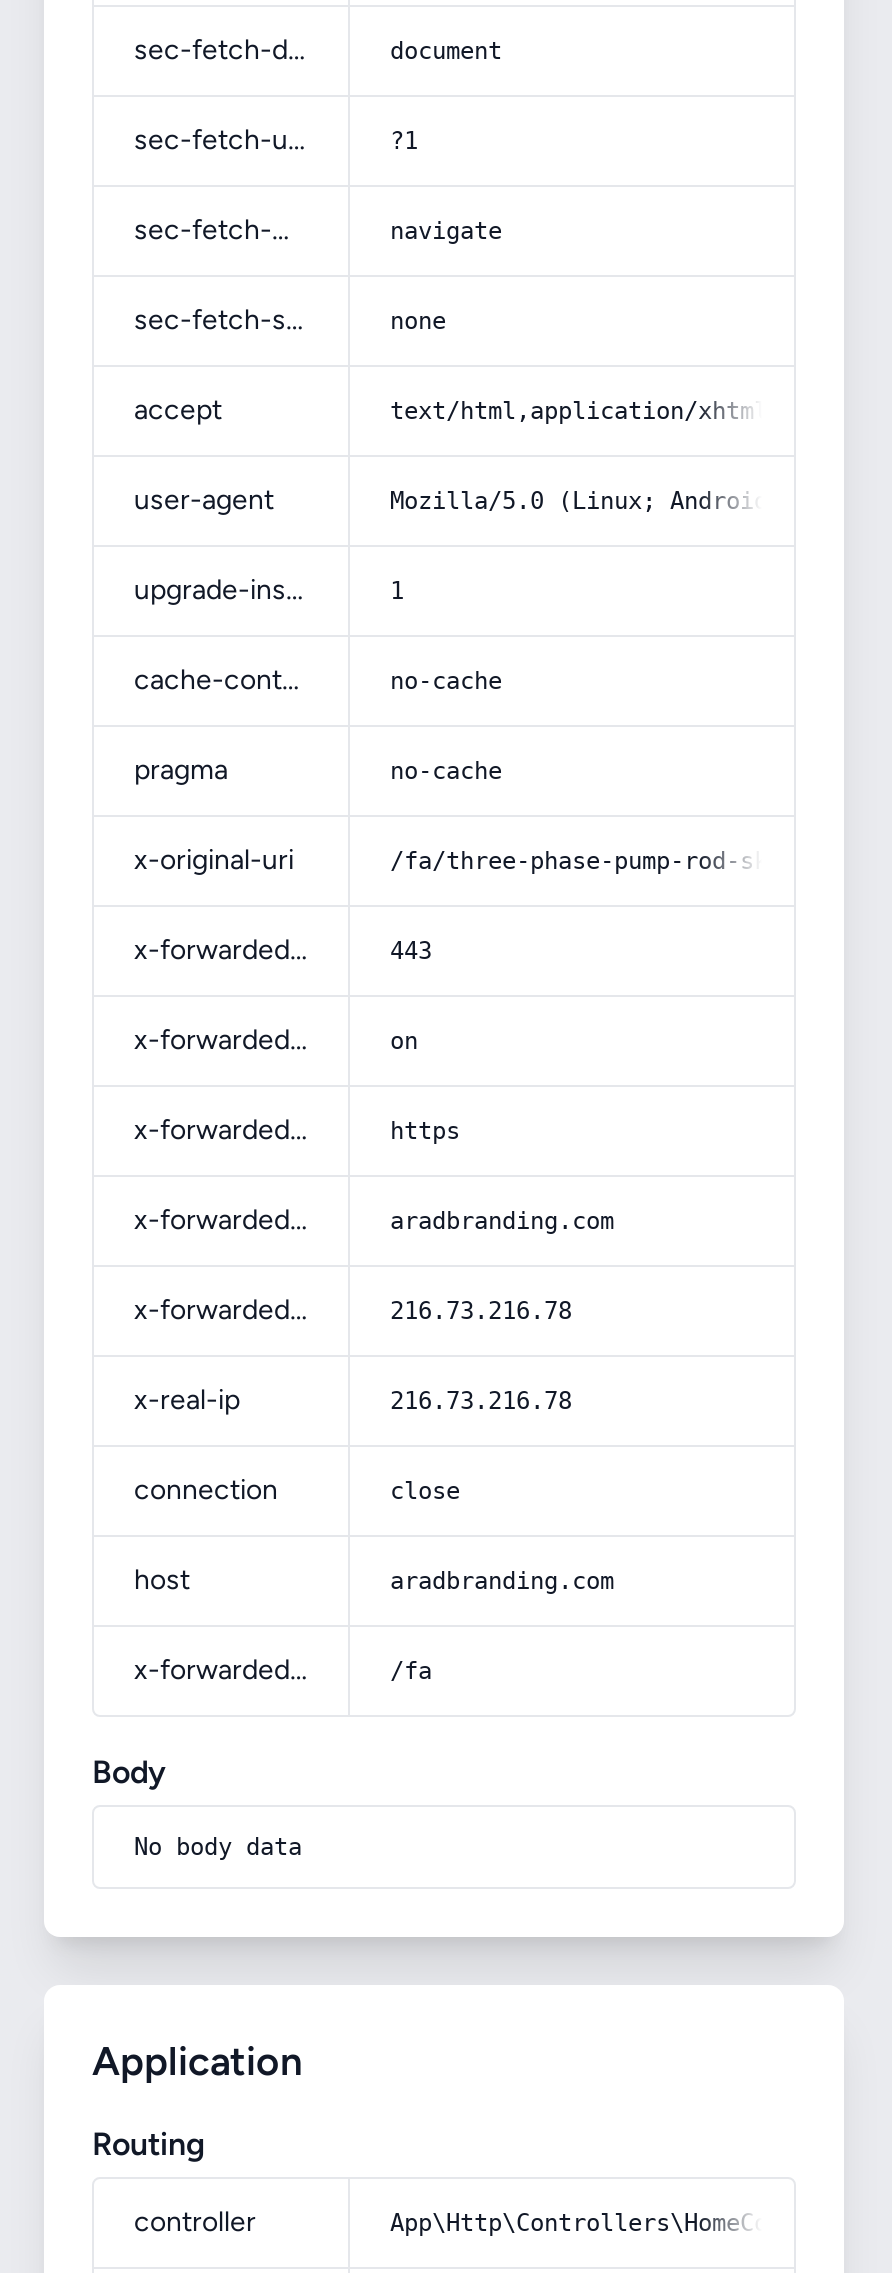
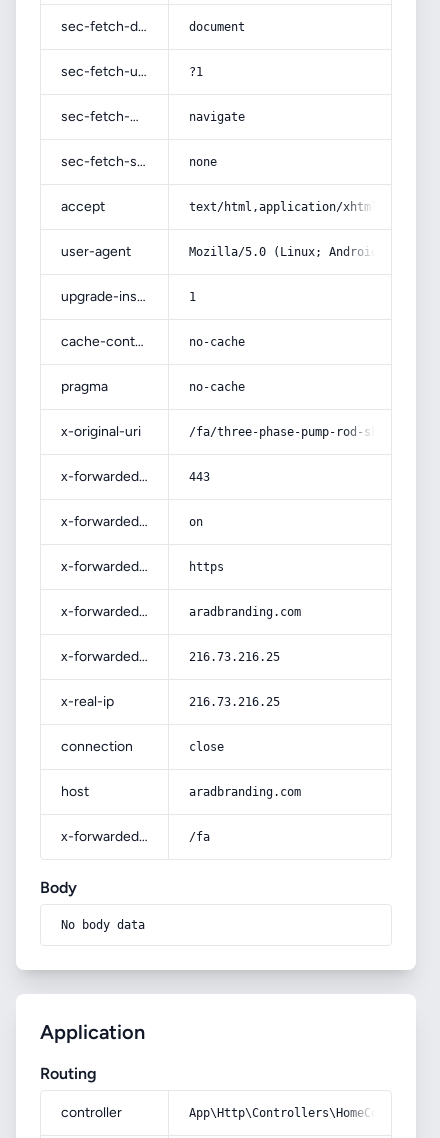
- 216.73.216.78
+ 216.73.216.25

- 216.73.216.78
+ 216.73.216.25
